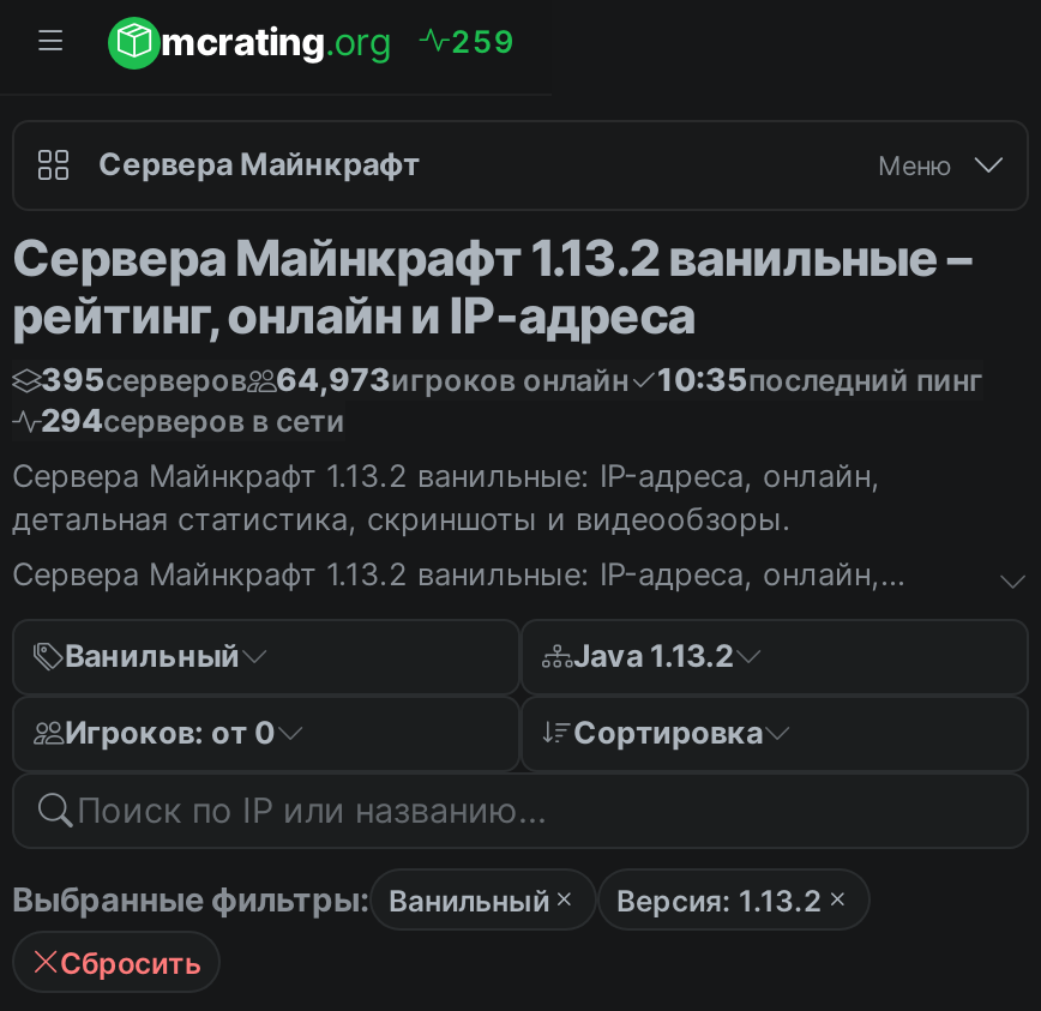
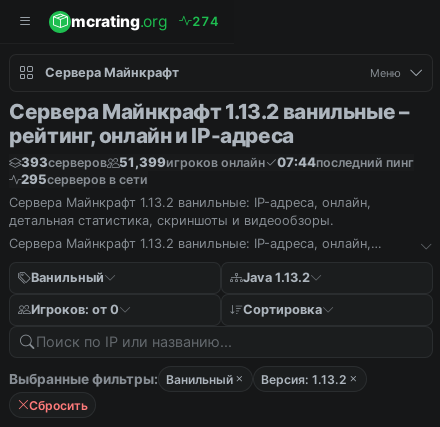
- mcrating.org 259
+ mcrating.org 274

- 395серверов
+ 393серверов

- 64,973игроков онлайн
+ 51,399игроков онлайн

- 10:35последний пинг
+ 07:44последний пинг

- 294серверов в сети
+ 295серверов в сети
